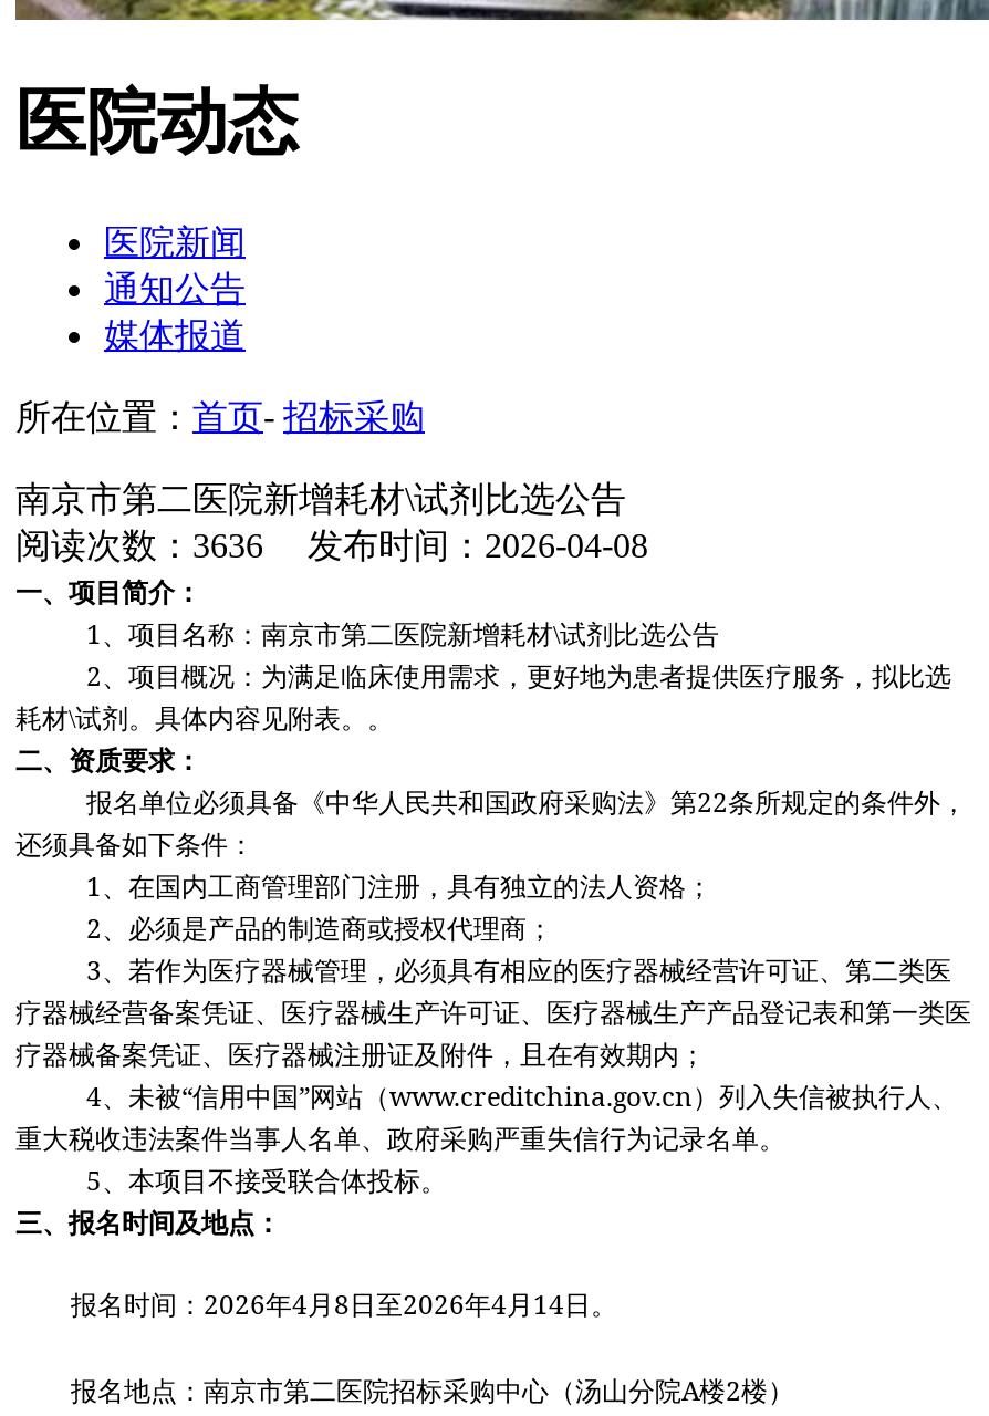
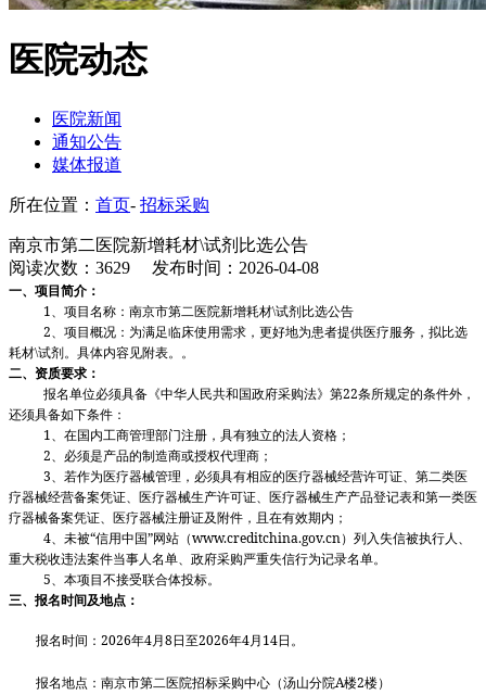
- 阅读次数：3636 发布时间：2026-04-08
+ 阅读次数：3629 发布时间：2026-04-08
